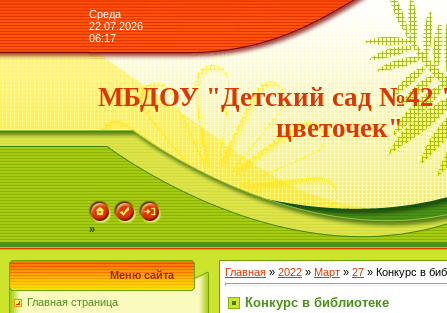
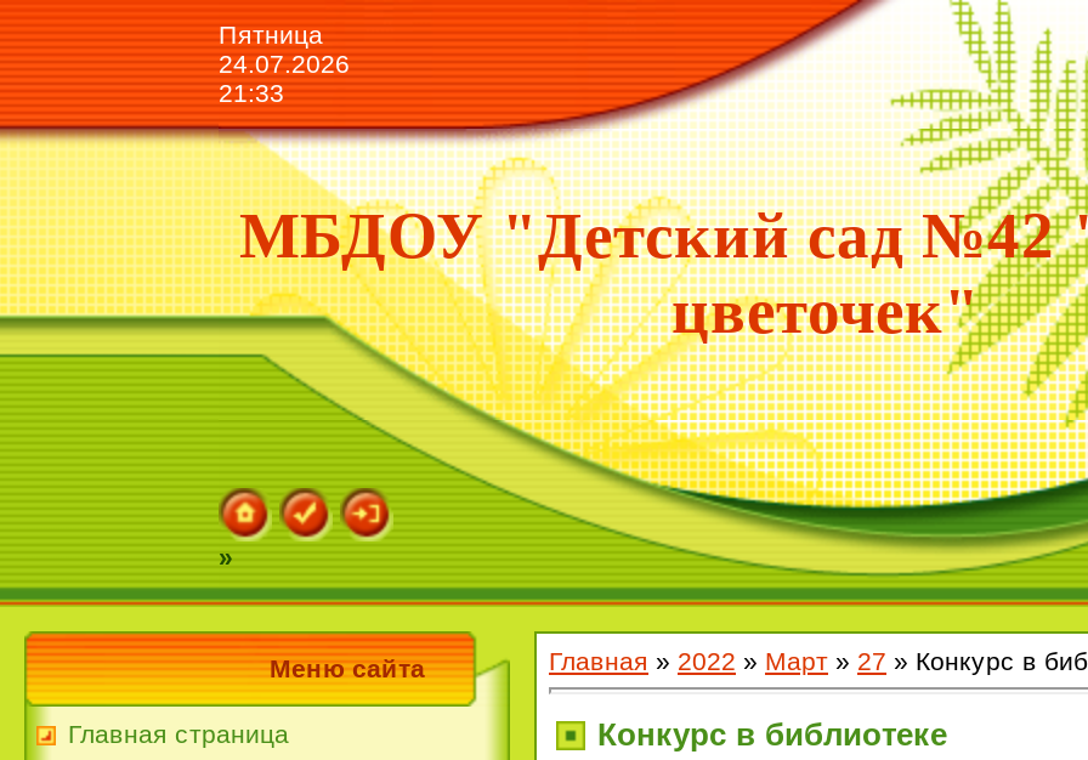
- Среда
- 22.07.2026
- 06:17
+ Пятница
+ 24.07.2026
+ 21:33
